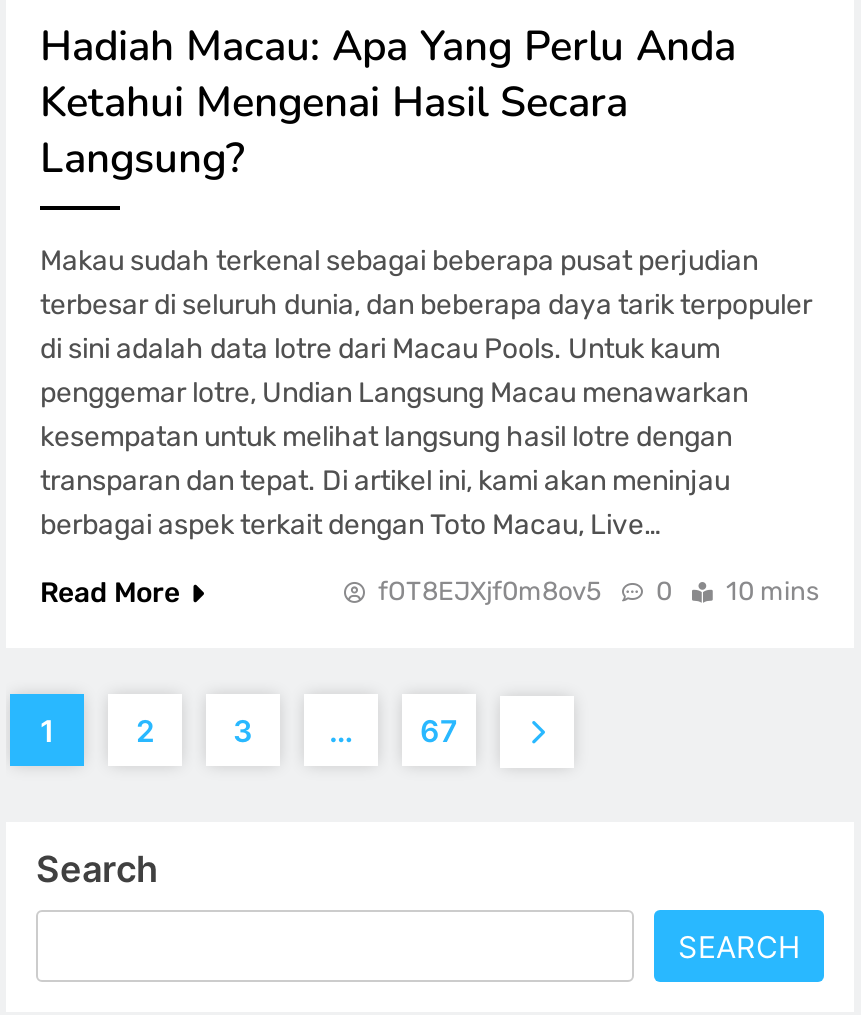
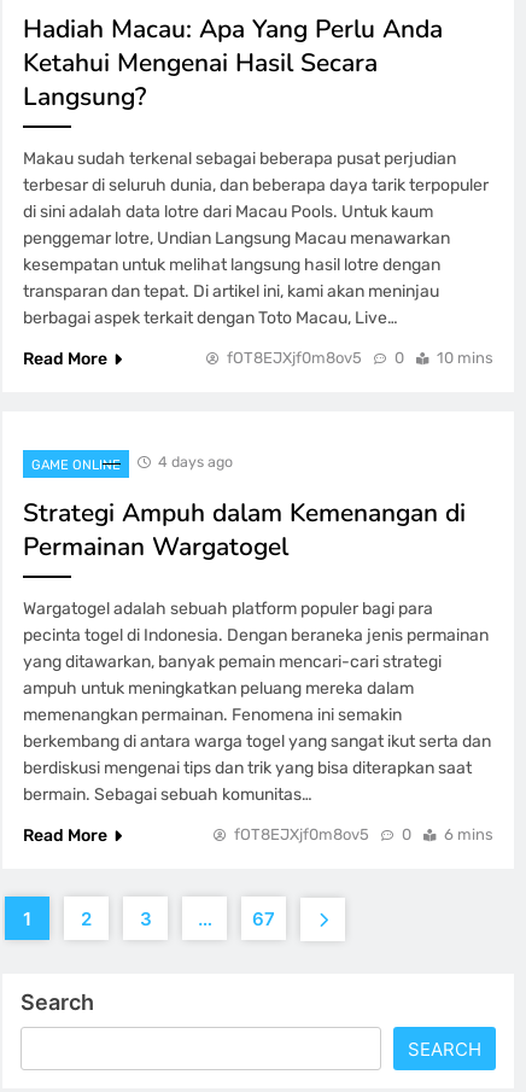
+ GAME ONLINE
+ 4 days ago
+ Strategi Ampuh dalam Kemenangan di
+ Permainan Wargatogel
+ Wargatogel adalah sebuah platform populer bagi para
+ pecinta togel di Indonesia. Dengan beraneka jenis permainan
+ yang ditawarkan, banyak pemain mencari-cari strategi
+ ampuh untuk meningkatkan peluang mereka dalam
+ memenangkan permainan. Fenomena ini semakin
+ berkembang di antara warga togel yang sangat ikut serta dan
+ berdiskusi mengenai tips dan trik yang bisa diterapkan saat
+ bermain. Sebagai sebuah komunitas…
+ Read More
+ fOT8EJXjf0m8ov5
+ 0
+ 6 mins
